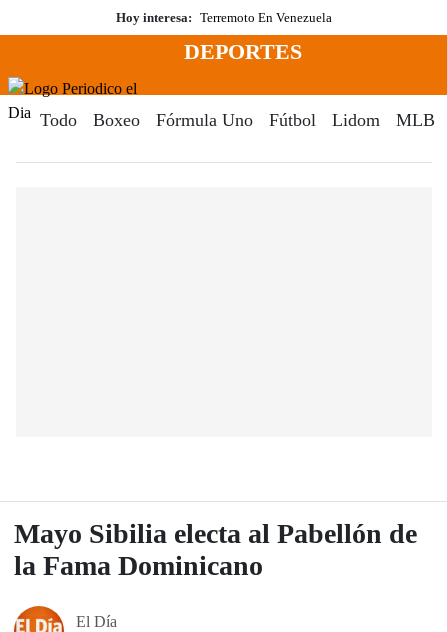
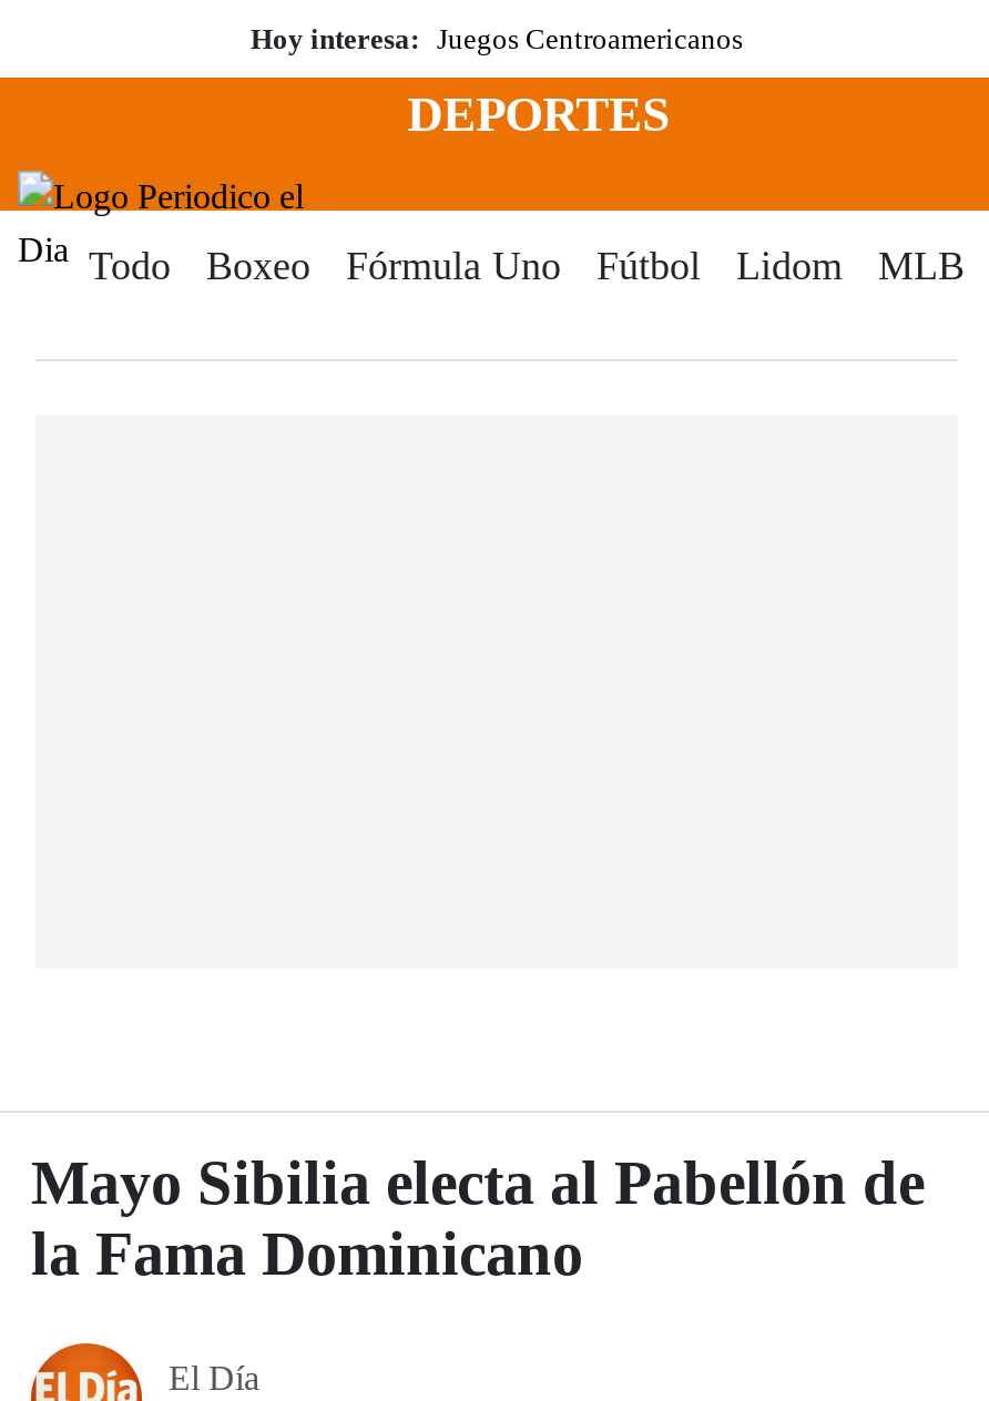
- Hoy interesa: Terremoto En Venezuela
+ Hoy interesa: Juegos Centroamericanos
